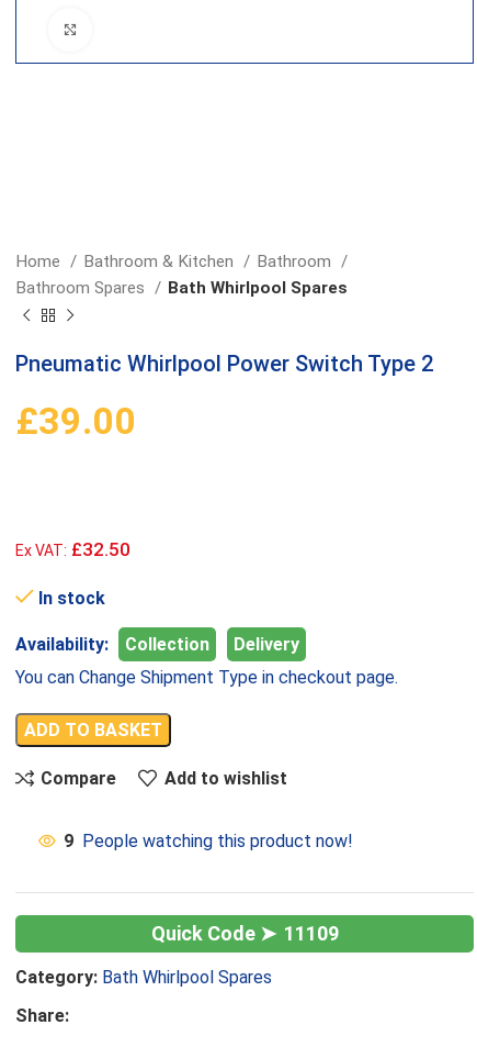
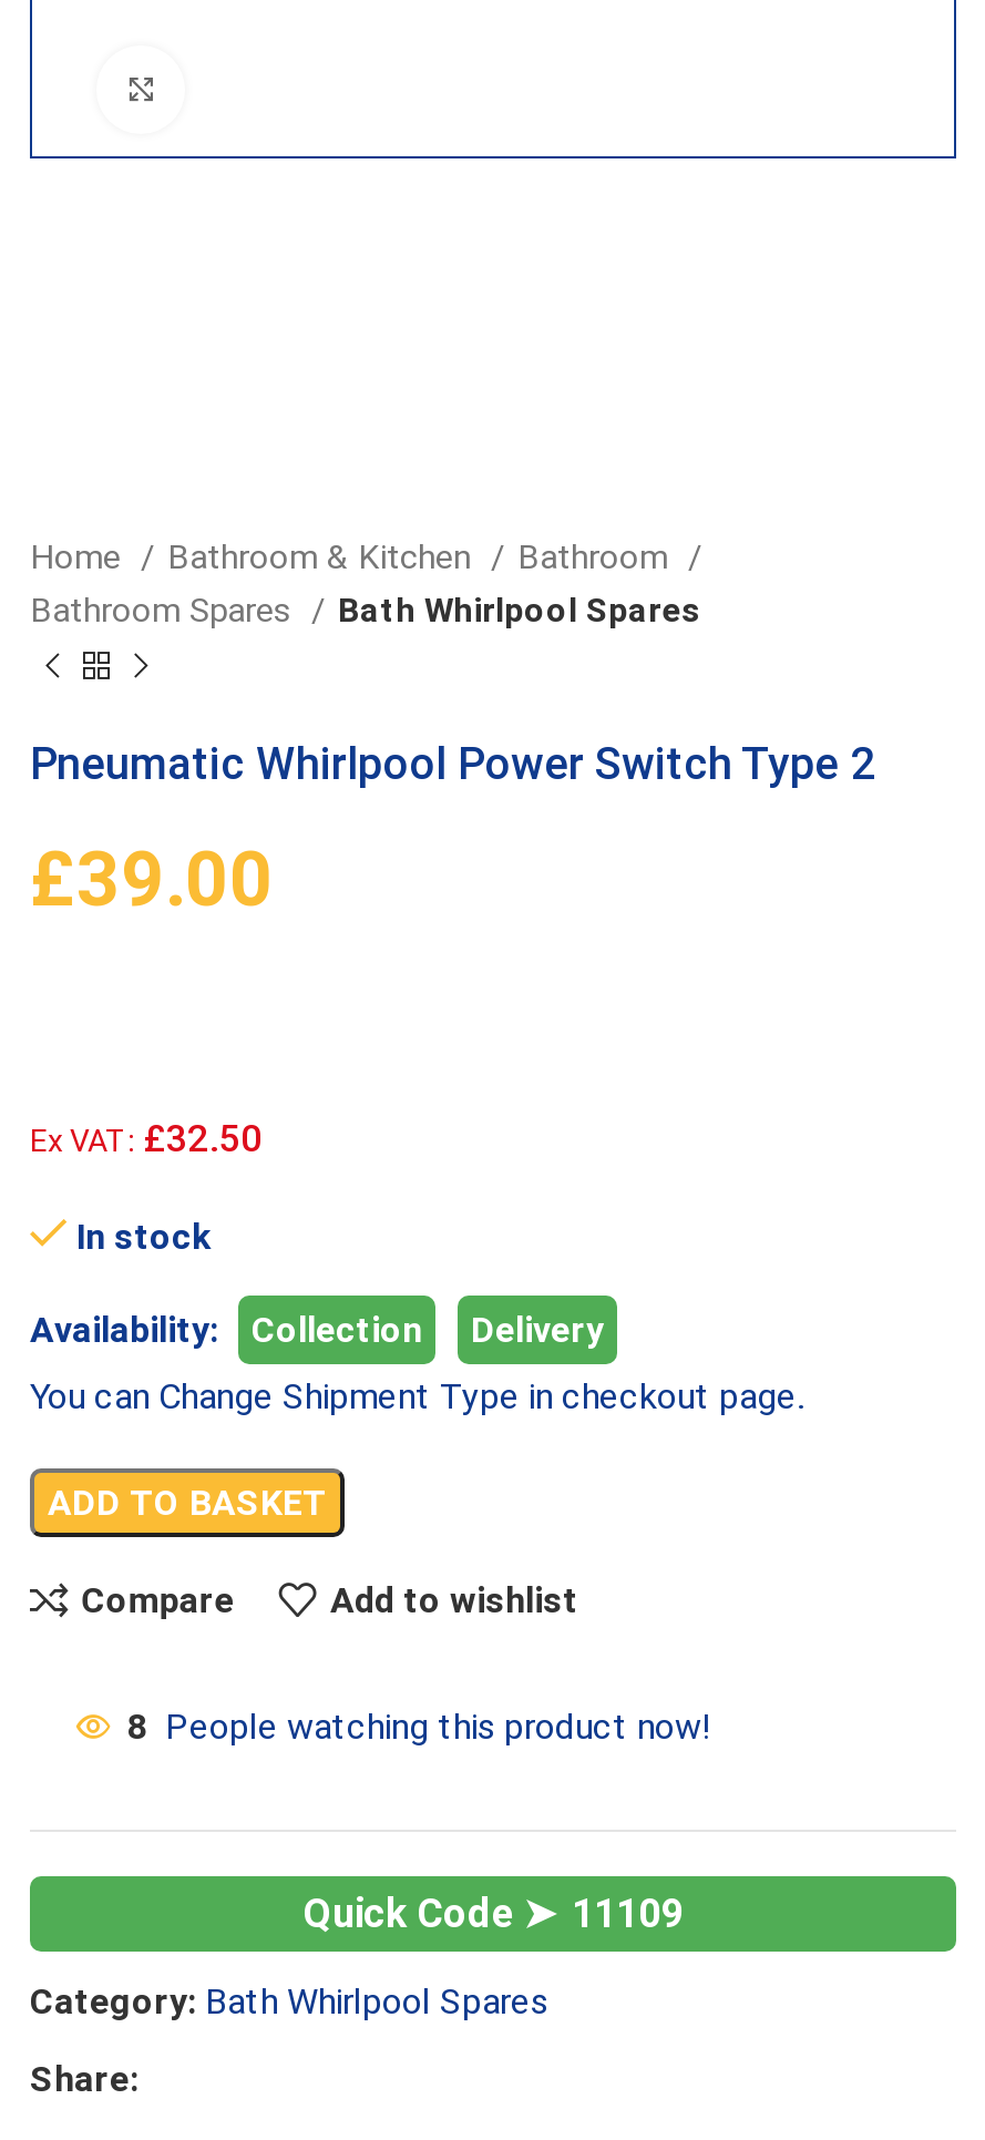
- 9 People watching this product now!
+ 8 People watching this product now!
